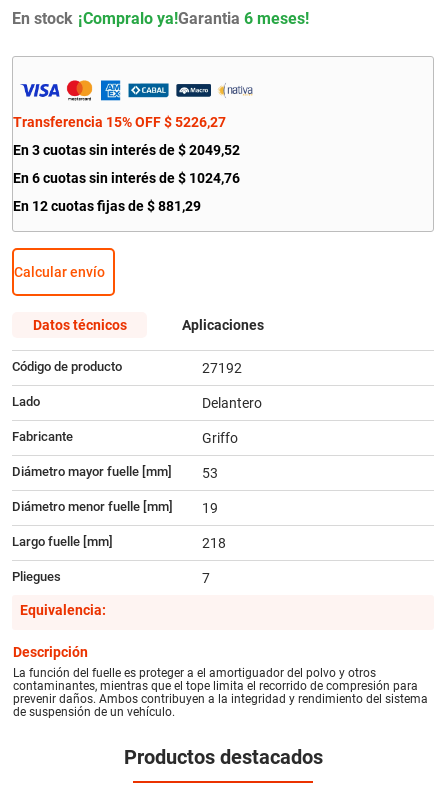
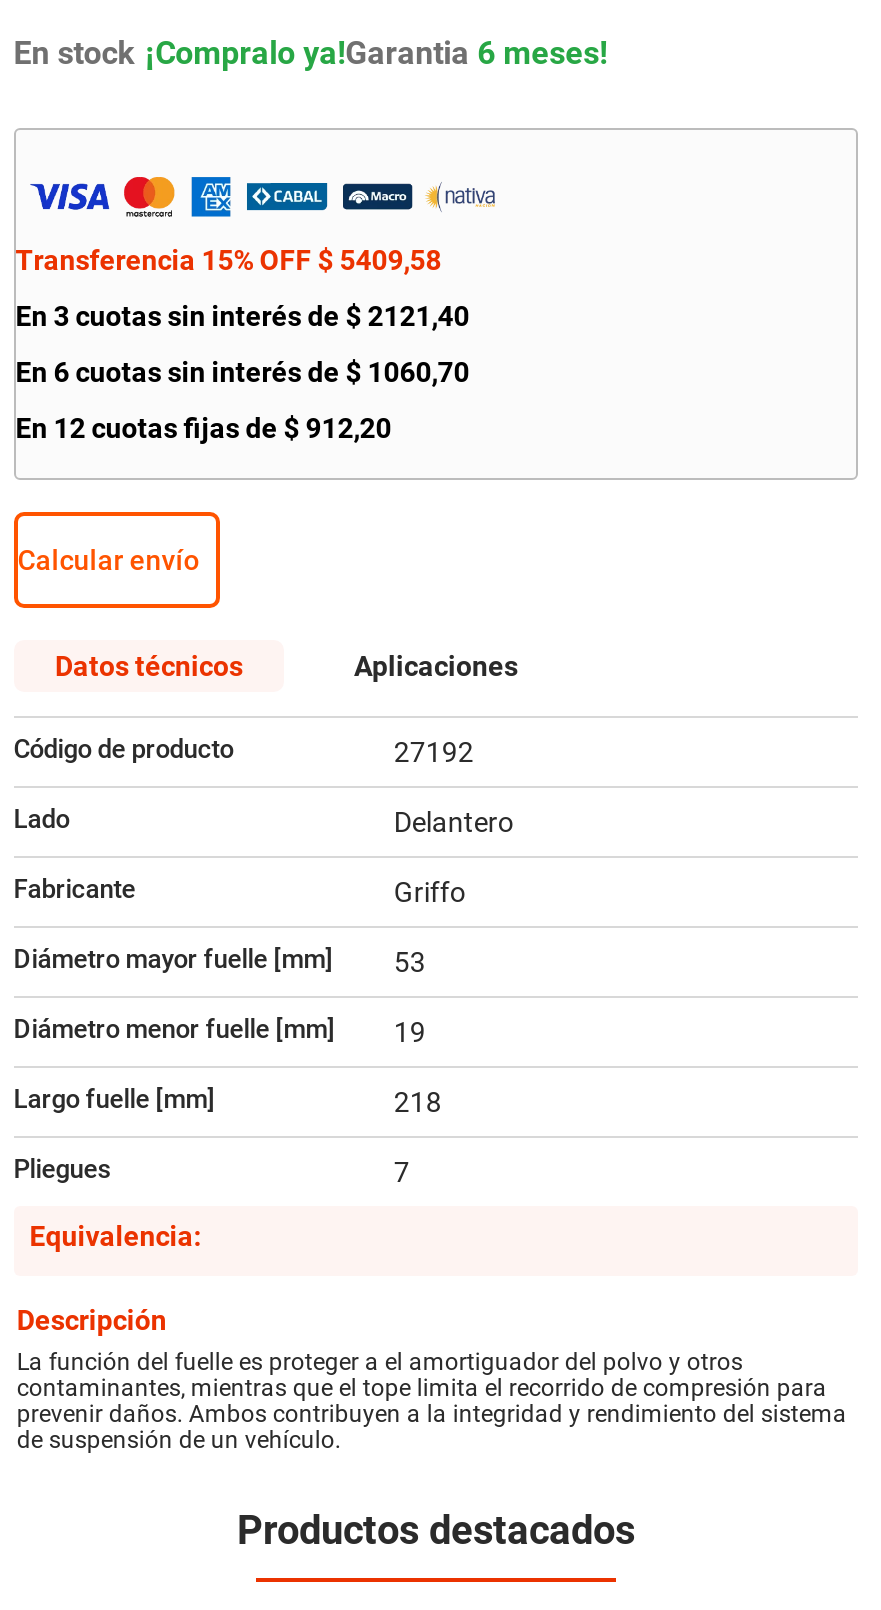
- Transferencia 15% OFF $ 5226,27
+ Transferencia 15% OFF $ 5409,58

- En 3 cuotas sin interés de $ 2049, 52
+ En 3 cuotas sin interés de $ 2121, 40

- En 6 cuotas sin interés de $ 1024,76
+ En 6 cuotas sin interés de $ 1060,70

- En 12 cuotas fijas de $ 881,29
+ En 12 cuotas fijas de $ 912,20
